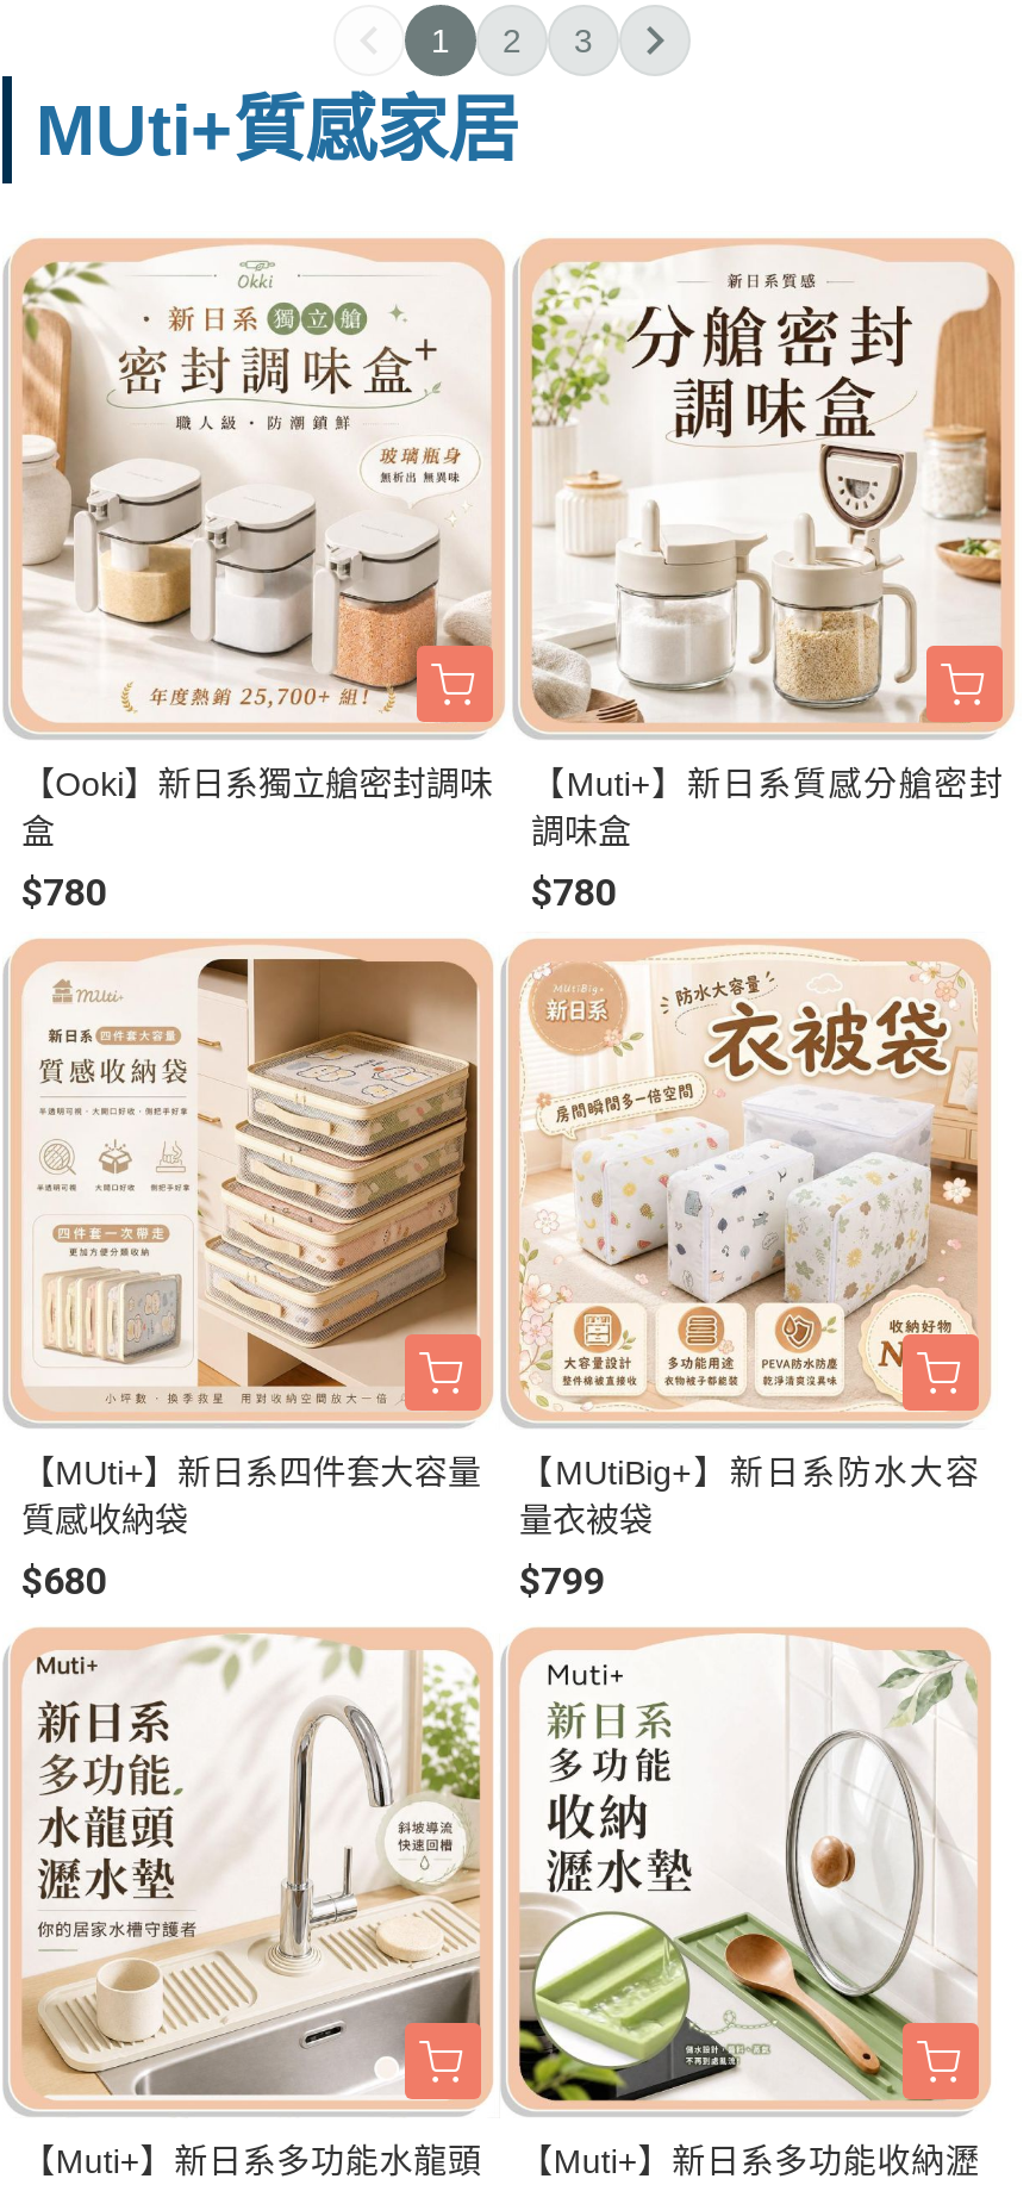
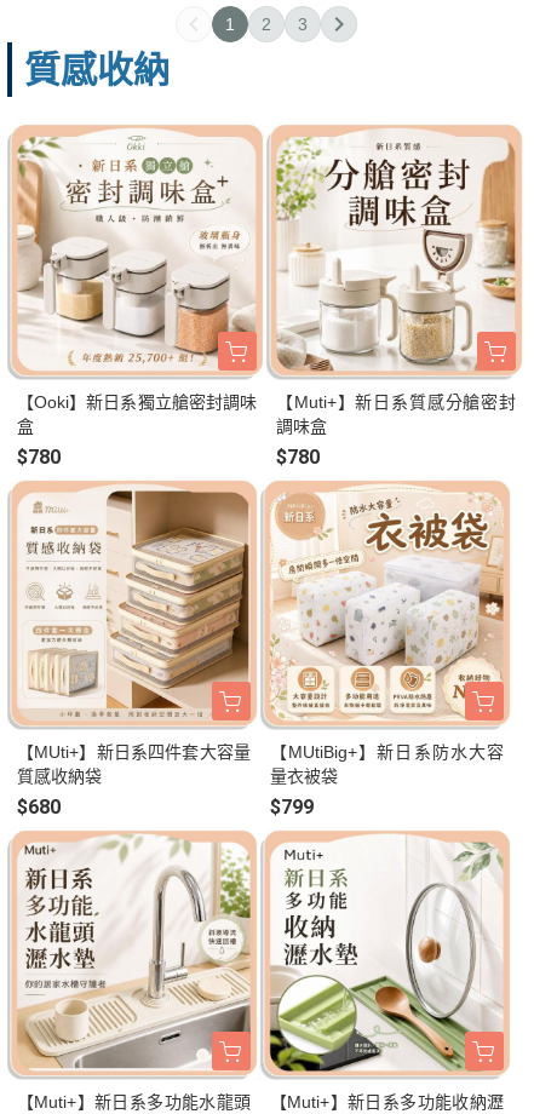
- MUti+質感家居
+ 質感收納
